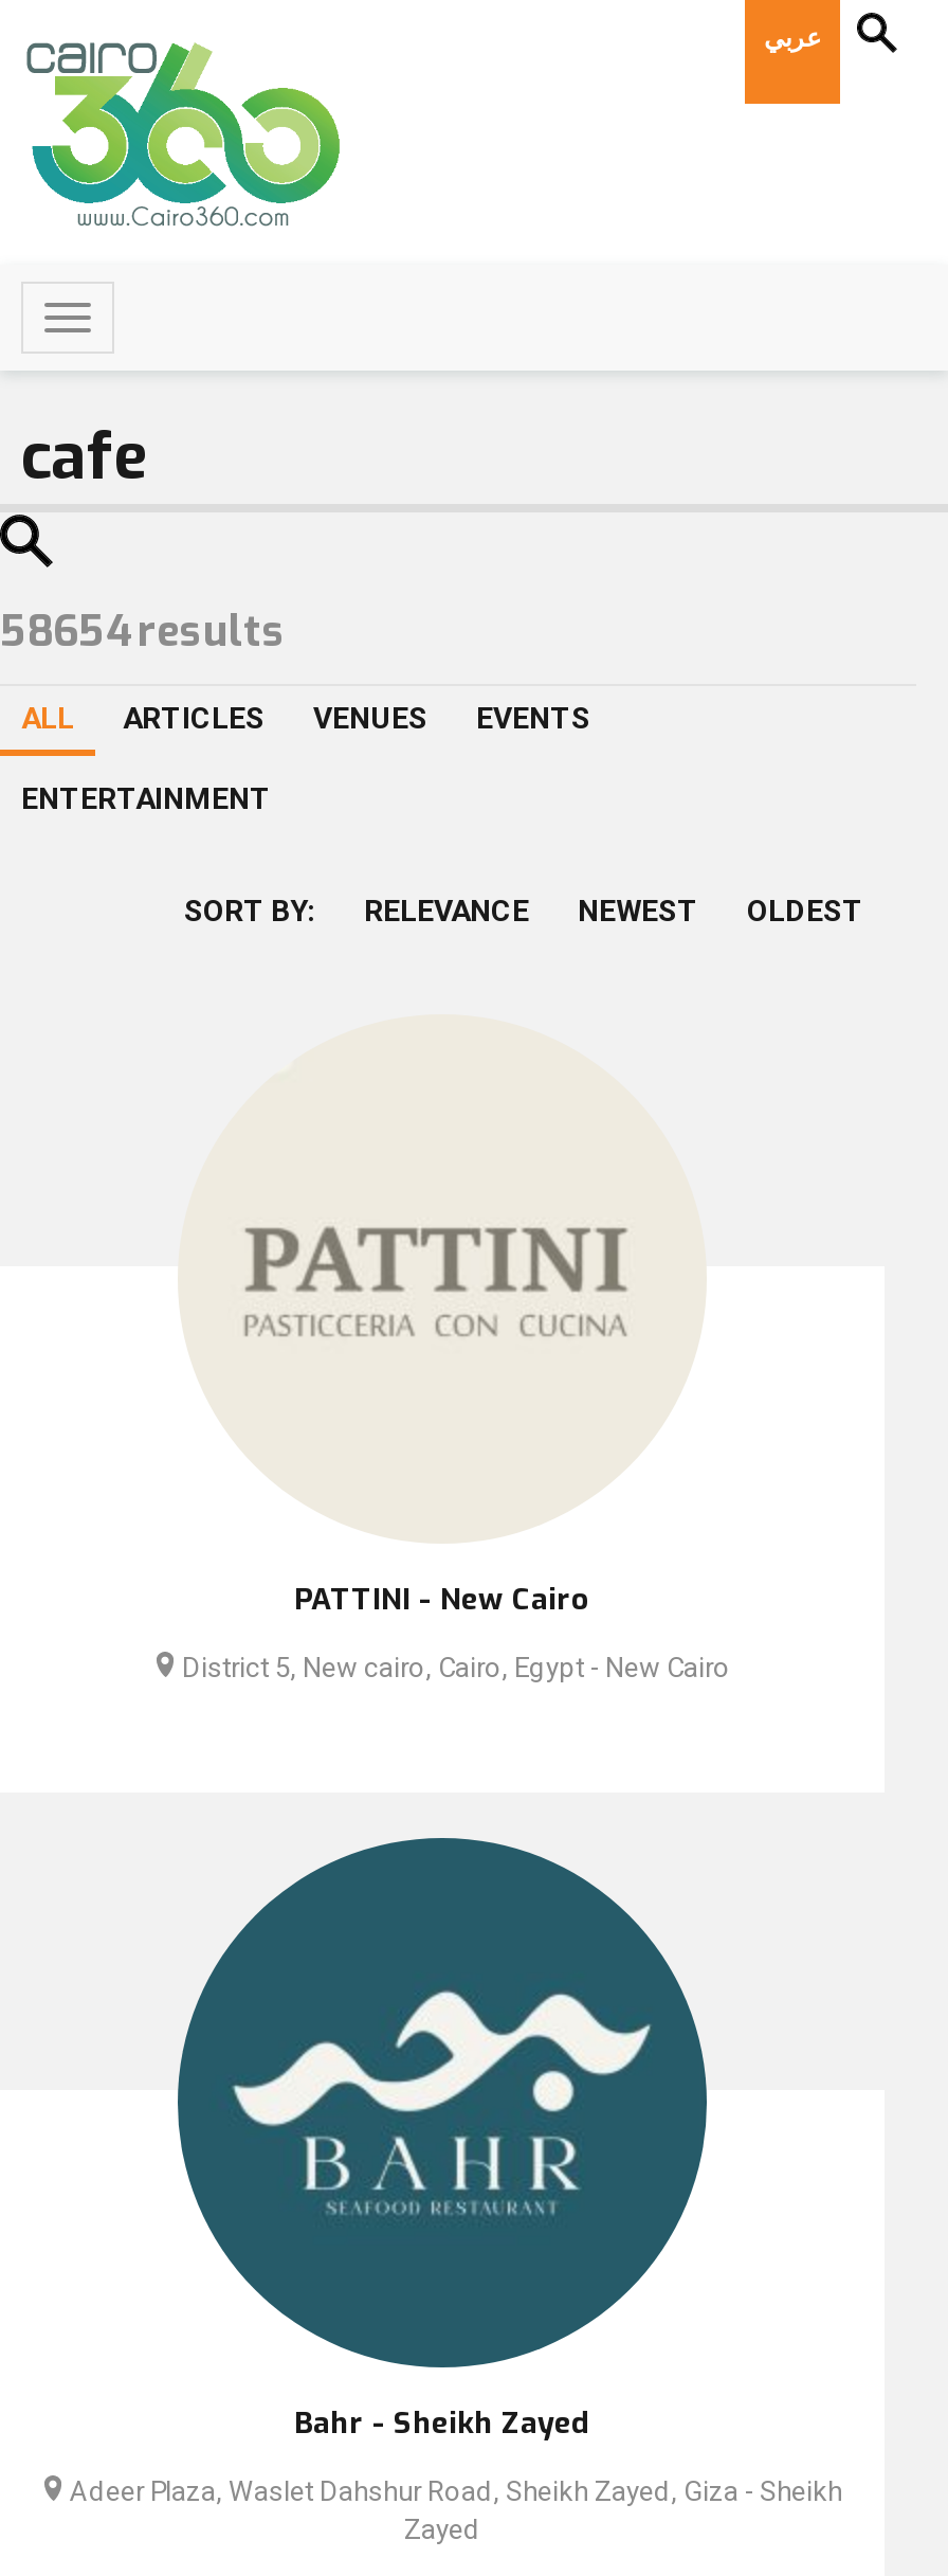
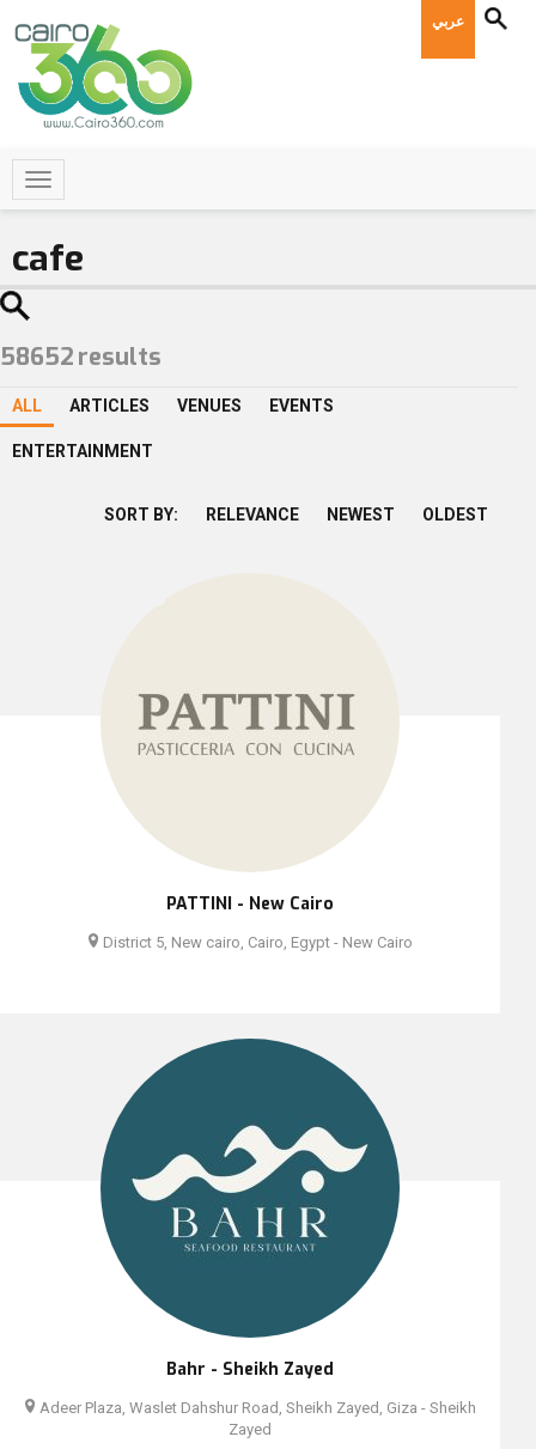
- 58654 results
+ 58652 results
